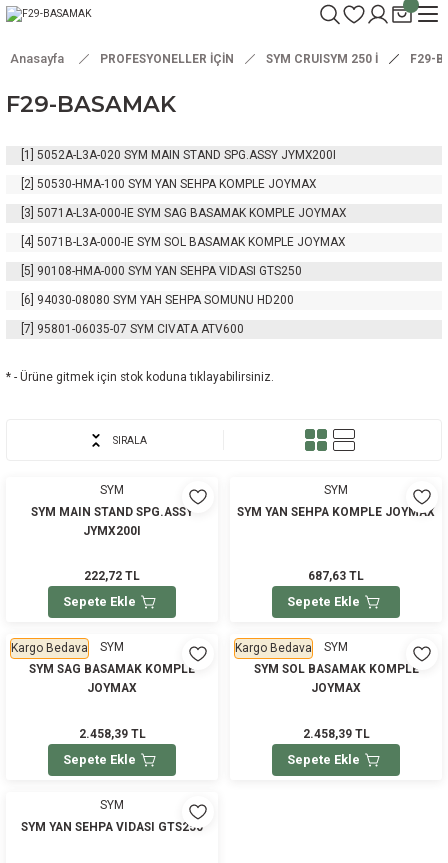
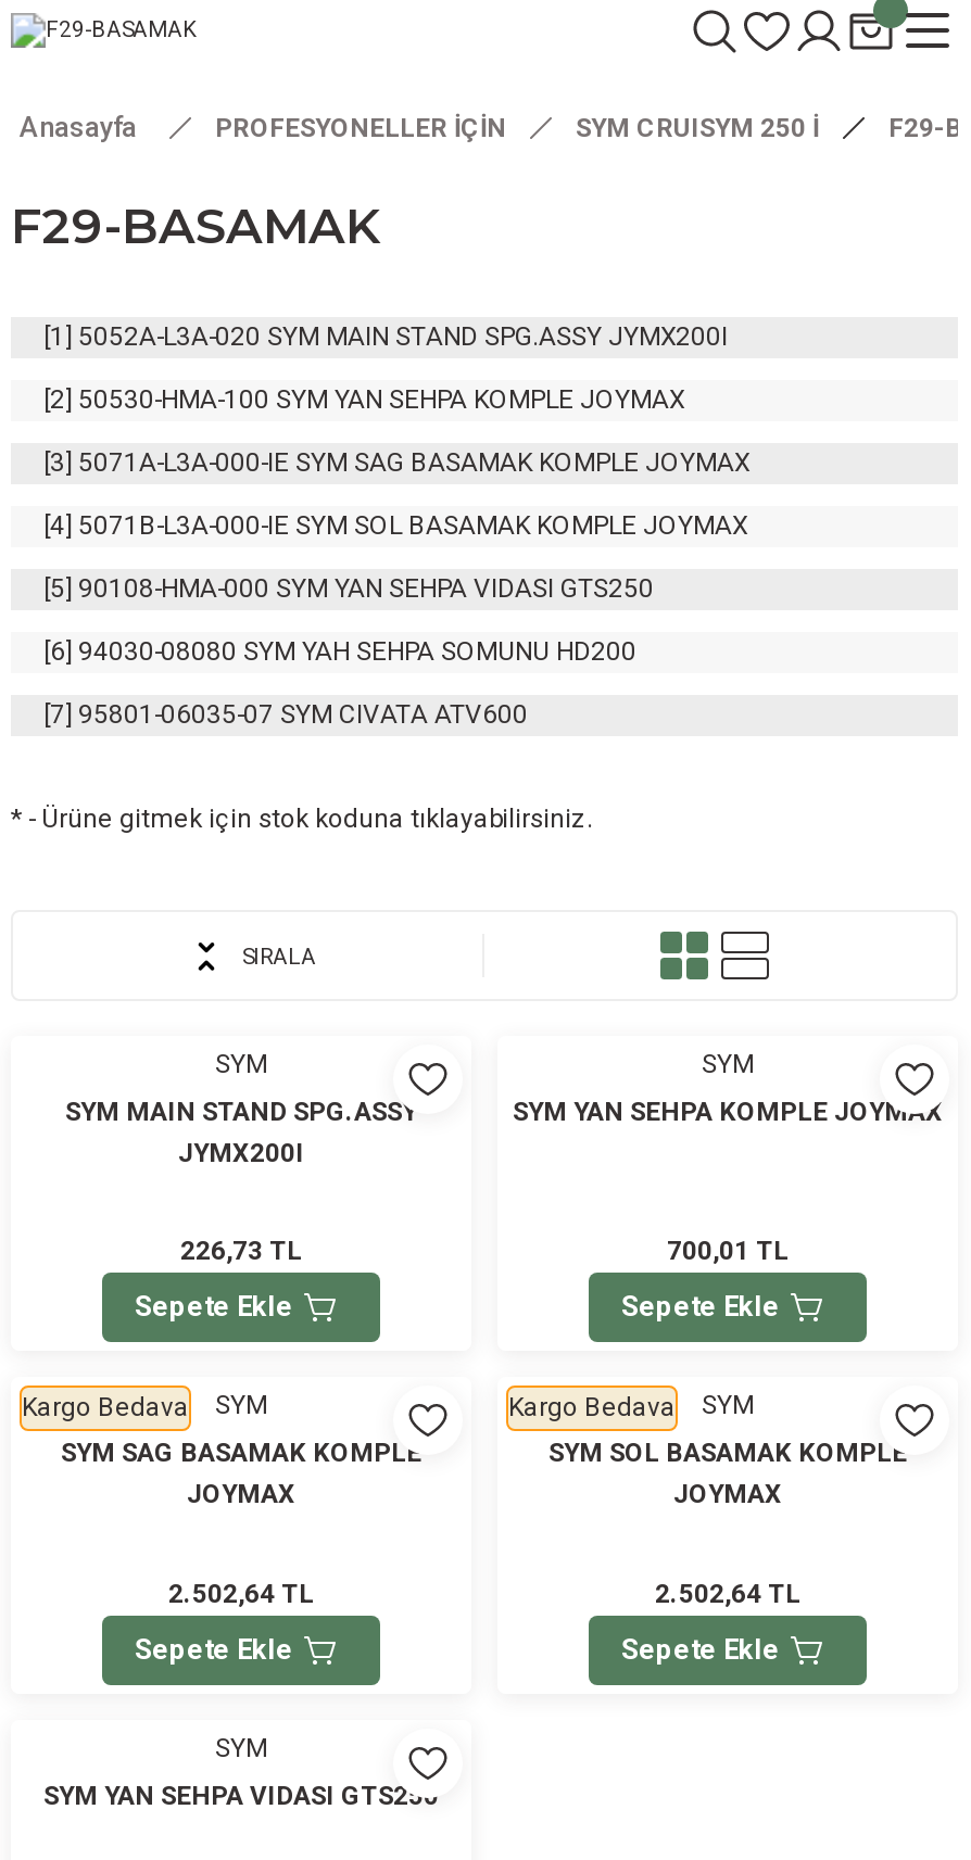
- 222,72 TL
+ 226,73 TL

- 687,63 TL
+ 700,01 TL

- 2.458,39 TL
+ 2.502,64 TL

- 2.458,39 TL
+ 2.502,64 TL
